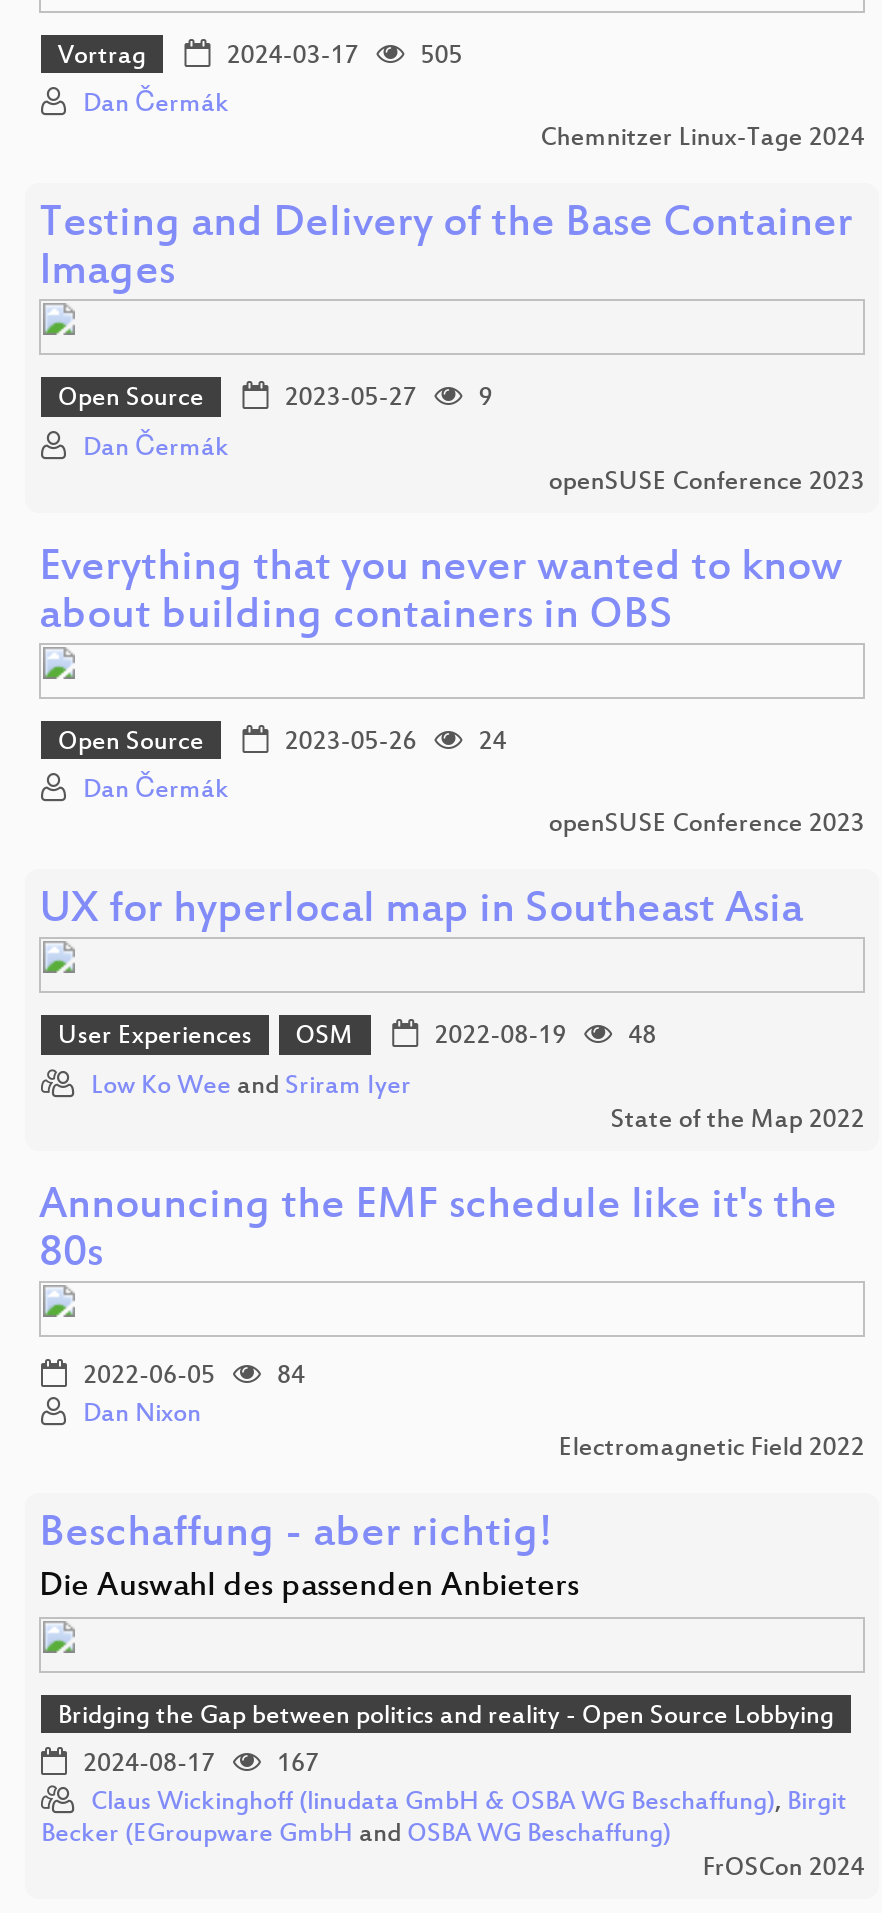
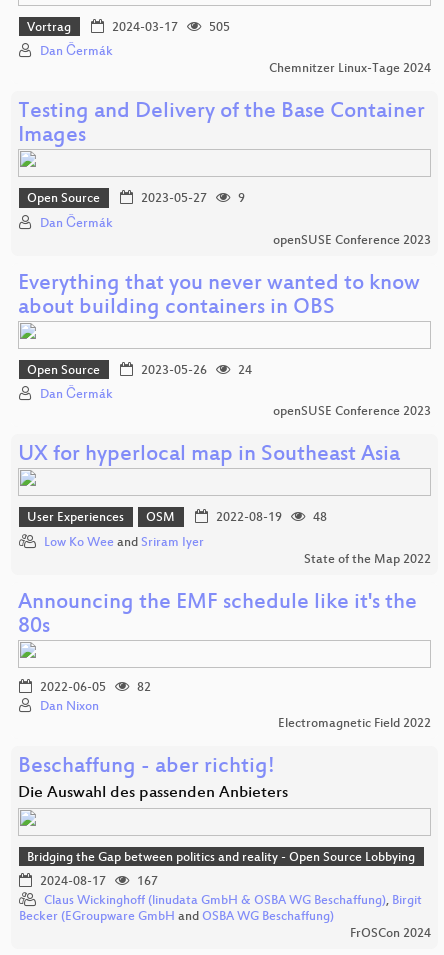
- 2022-06-05 84
+ 2022-06-05 82
